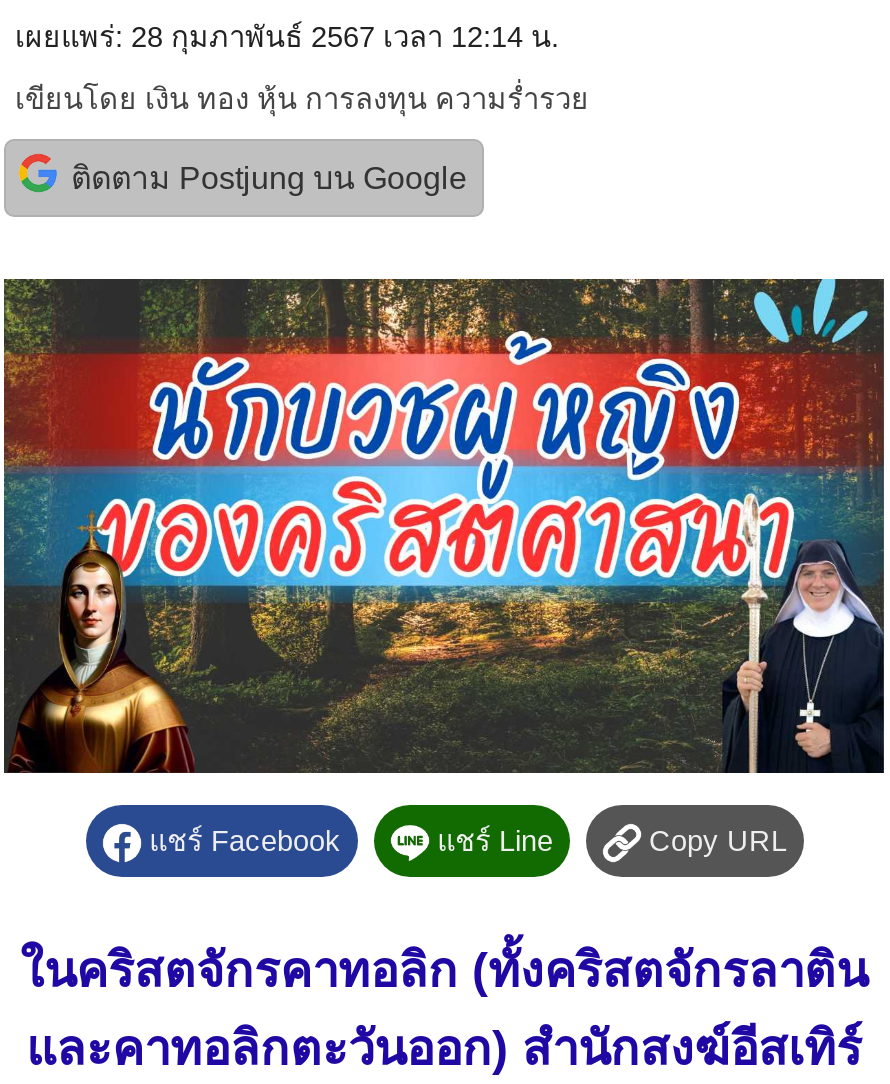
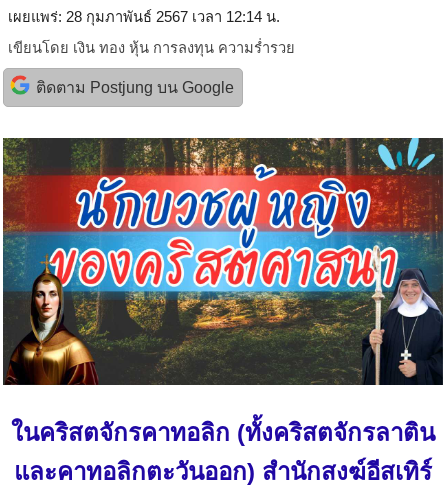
- แชร์ Facebook
- แชร์ Line
- Copy URL
